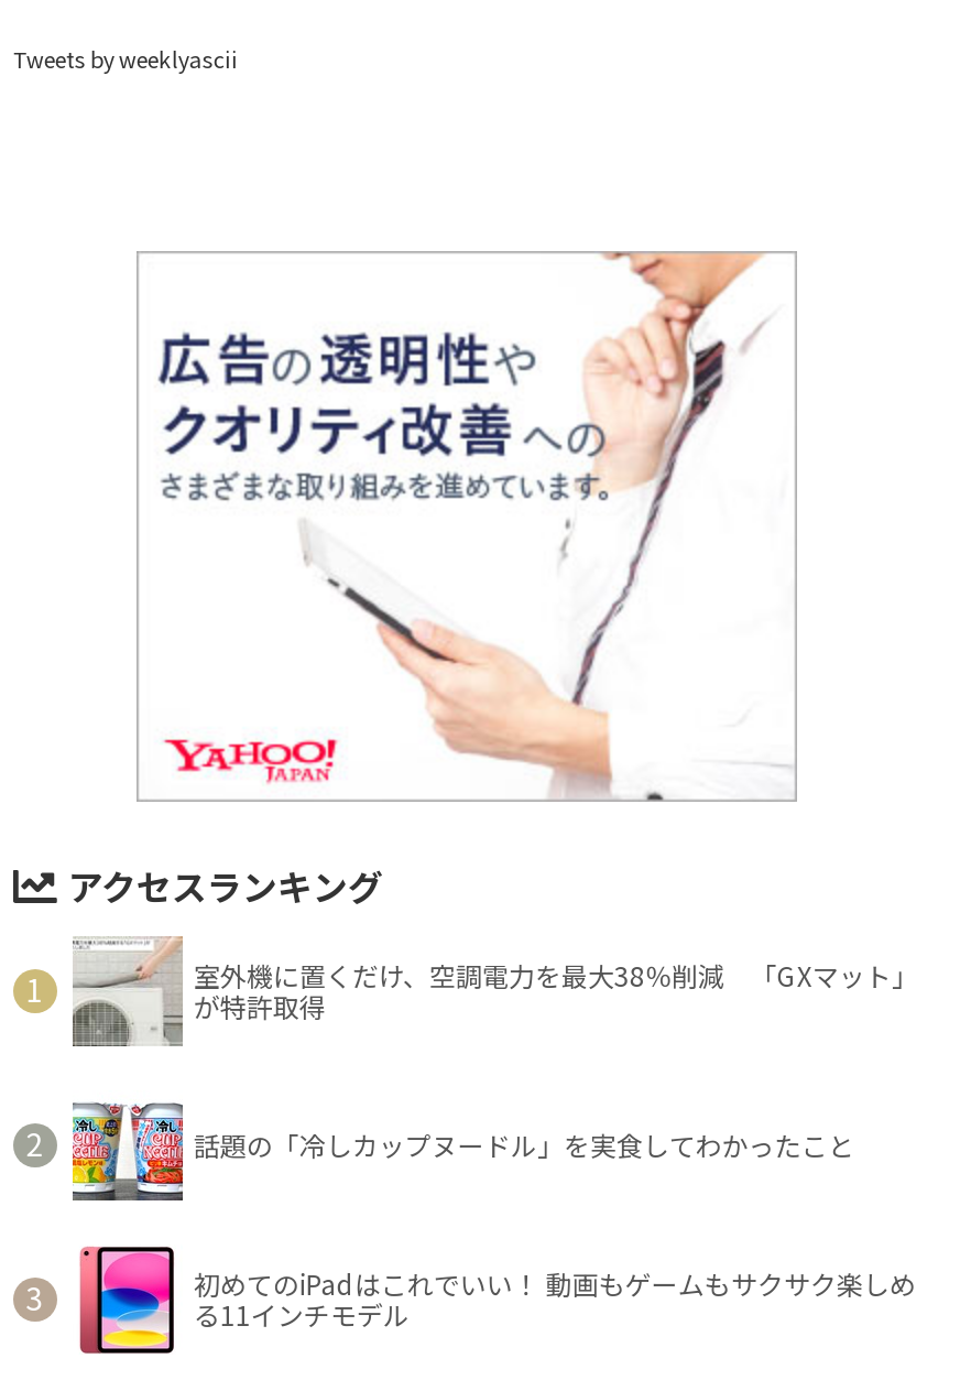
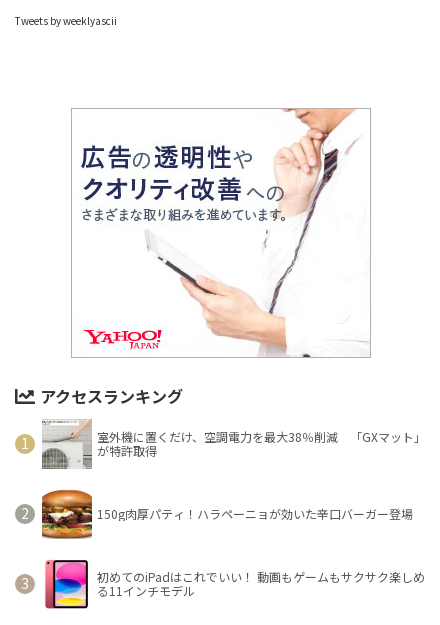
- [image]
- 話題の「冷しカップヌードル」を実食してわかったこと
+ [image]
+ 150g肉厚パティ！ハラペーニョが効いた辛口バーガー登場
